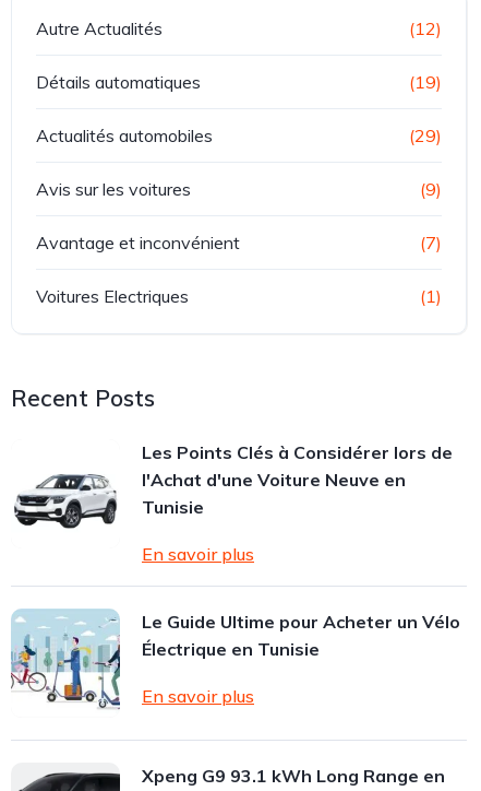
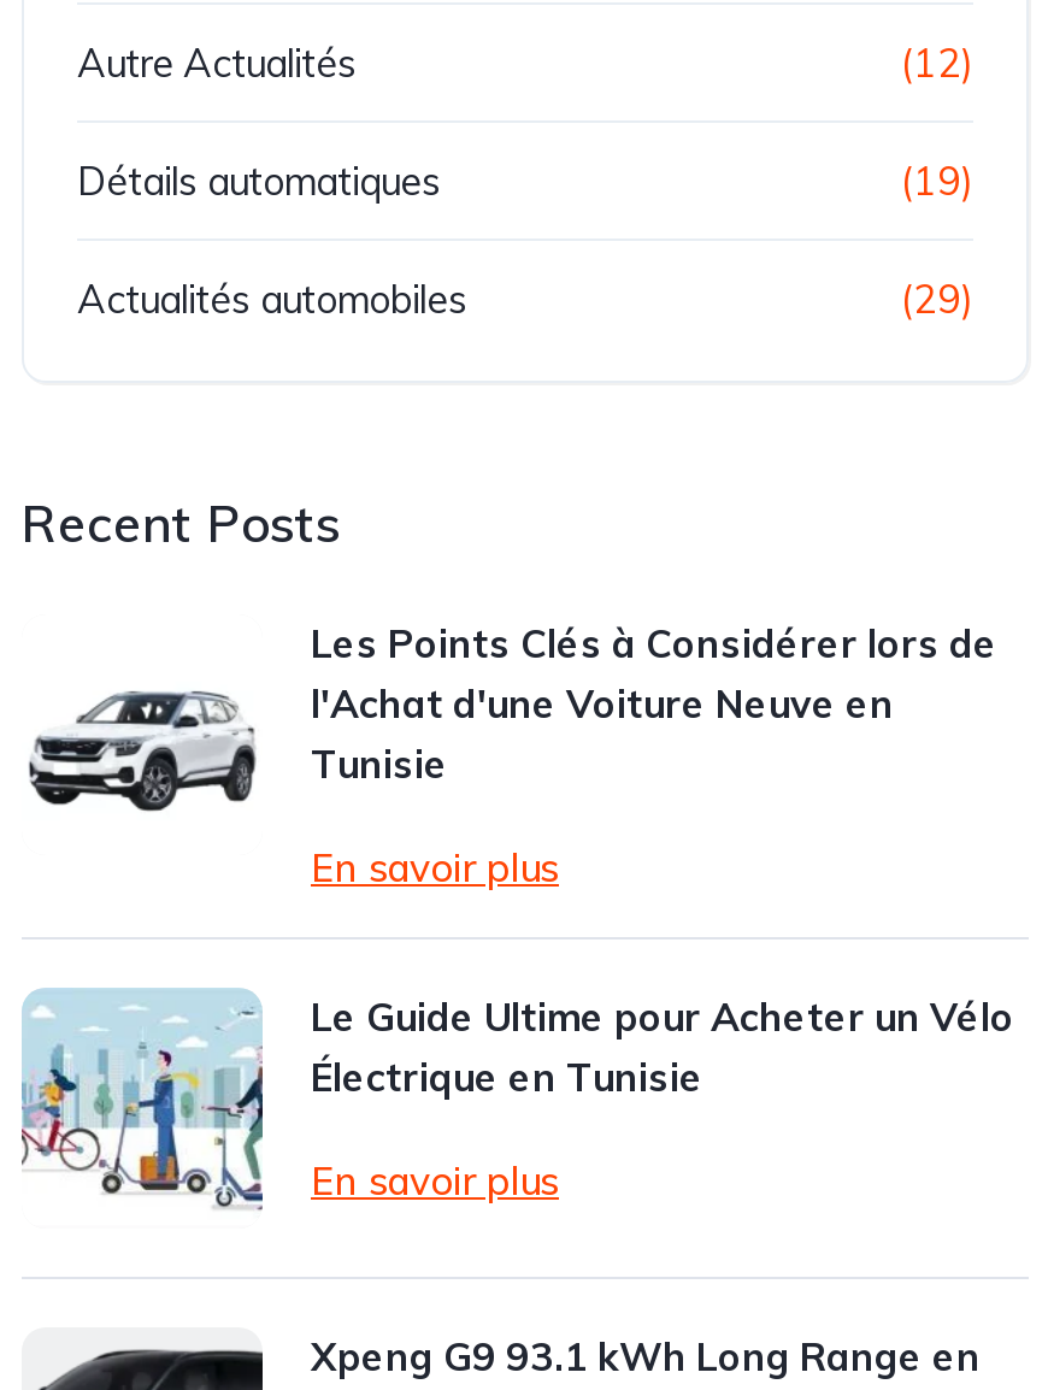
- Avis sur les voitures
- (9)
- Avantage et inconvénient
- (7)
- Voitures Electriques
- (1)
